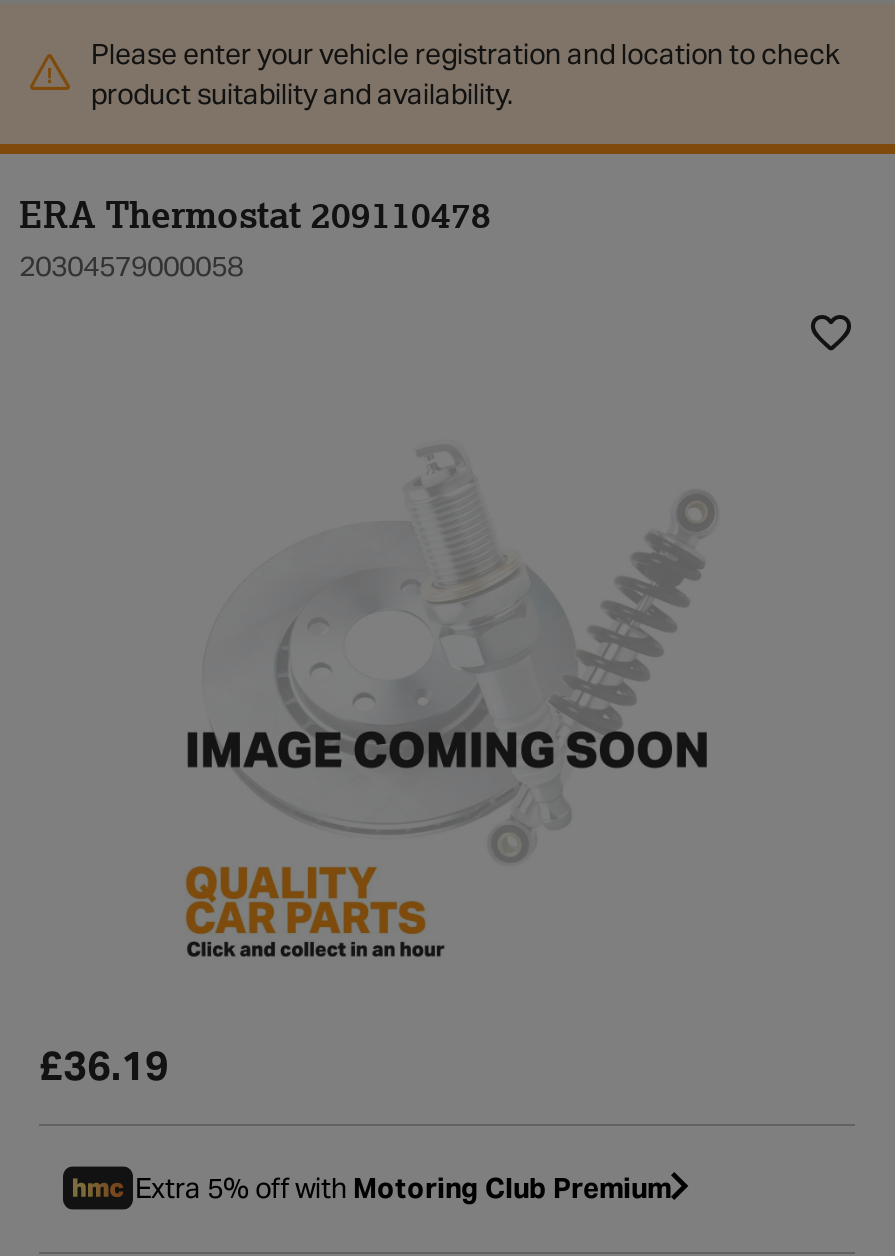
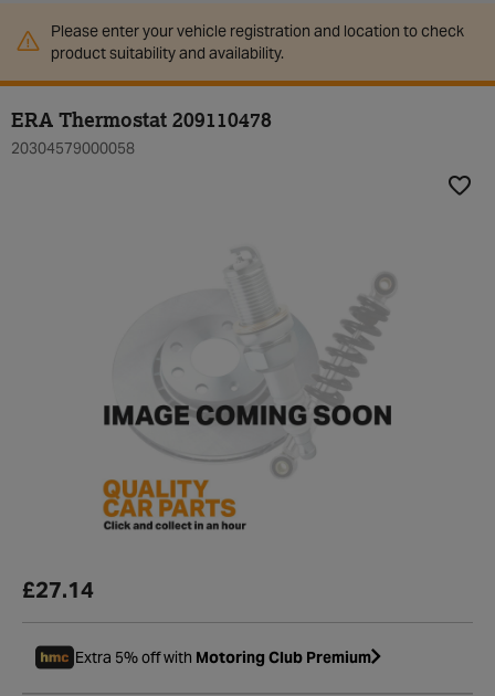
- £36.19
+ £27.14
